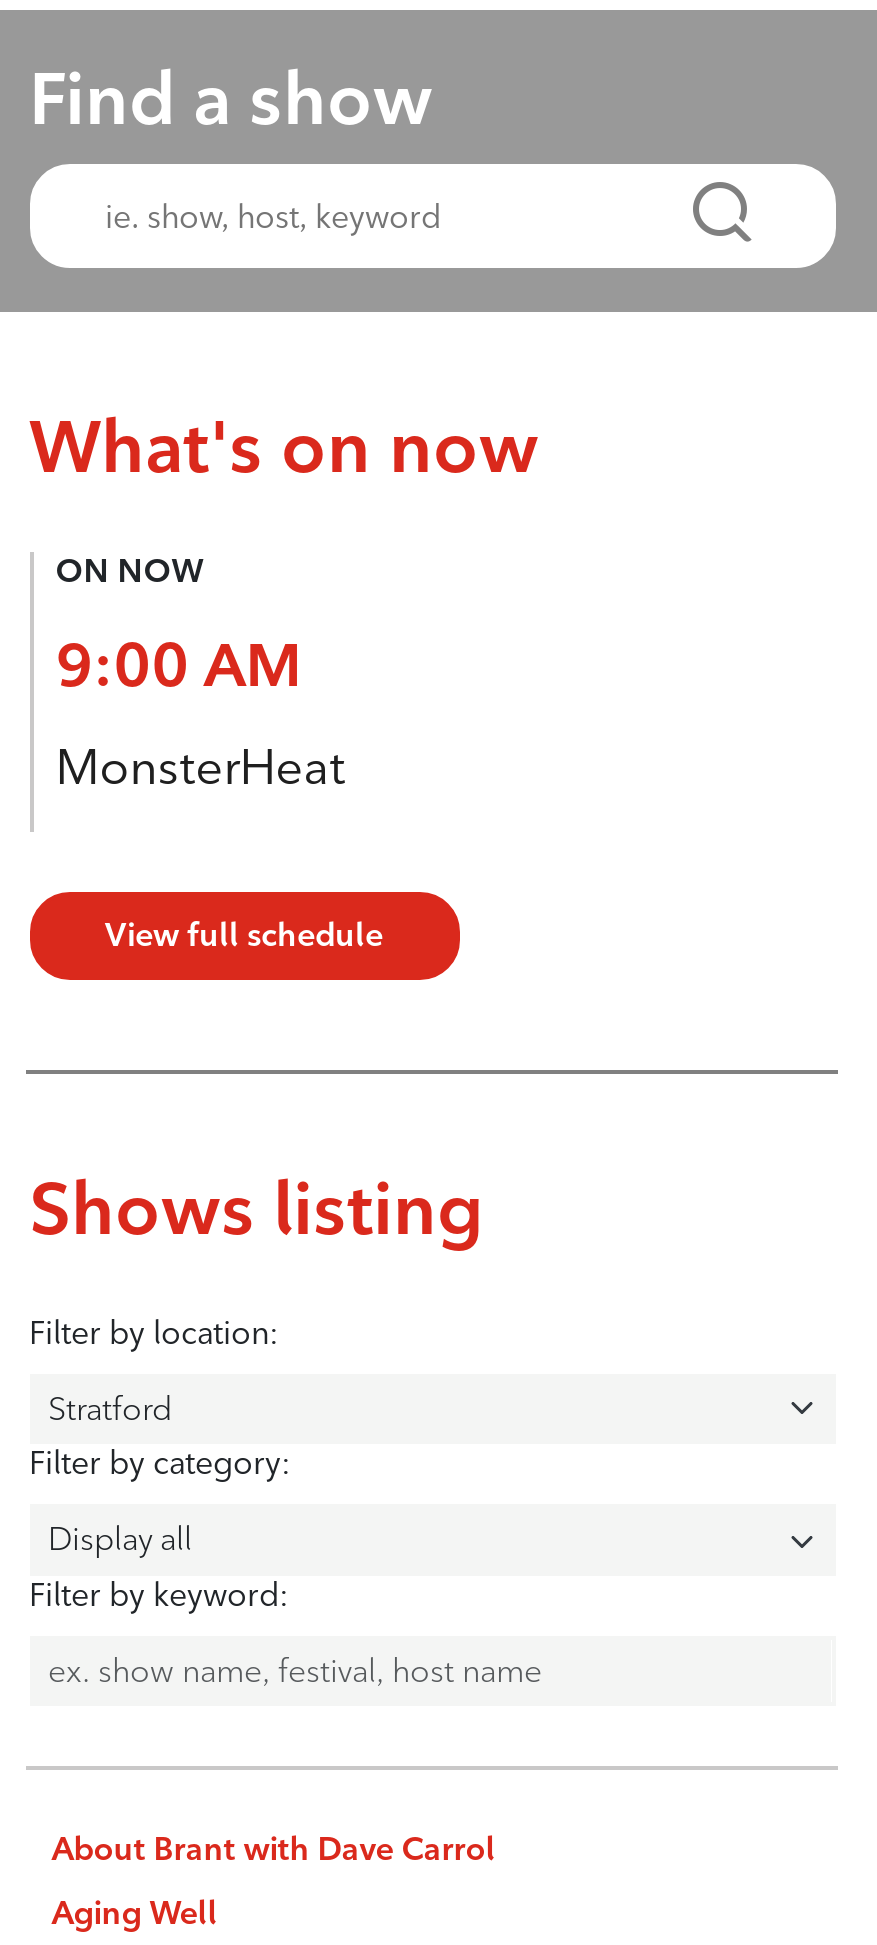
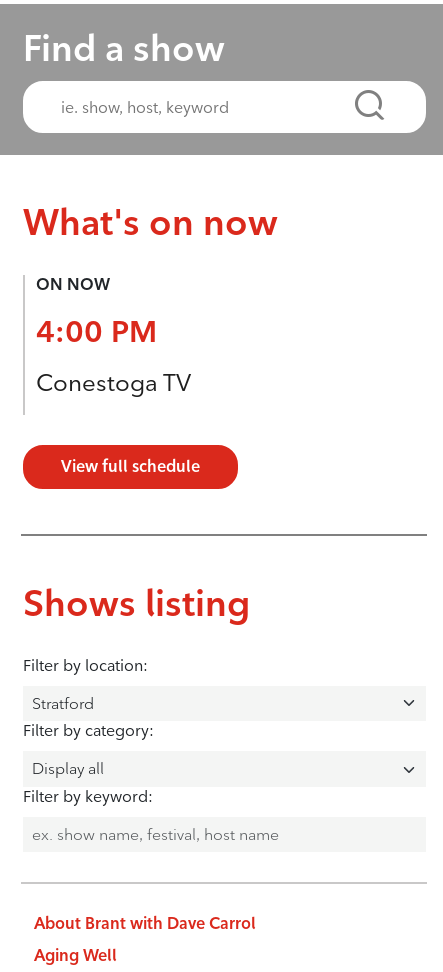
- 9:00 AM
+ 4:00 PM

- MonsterHeat
+ Conestoga TV
